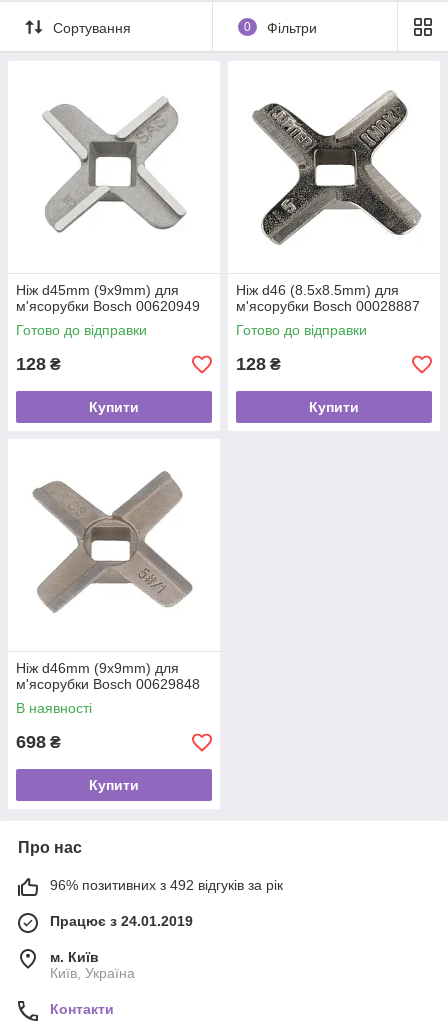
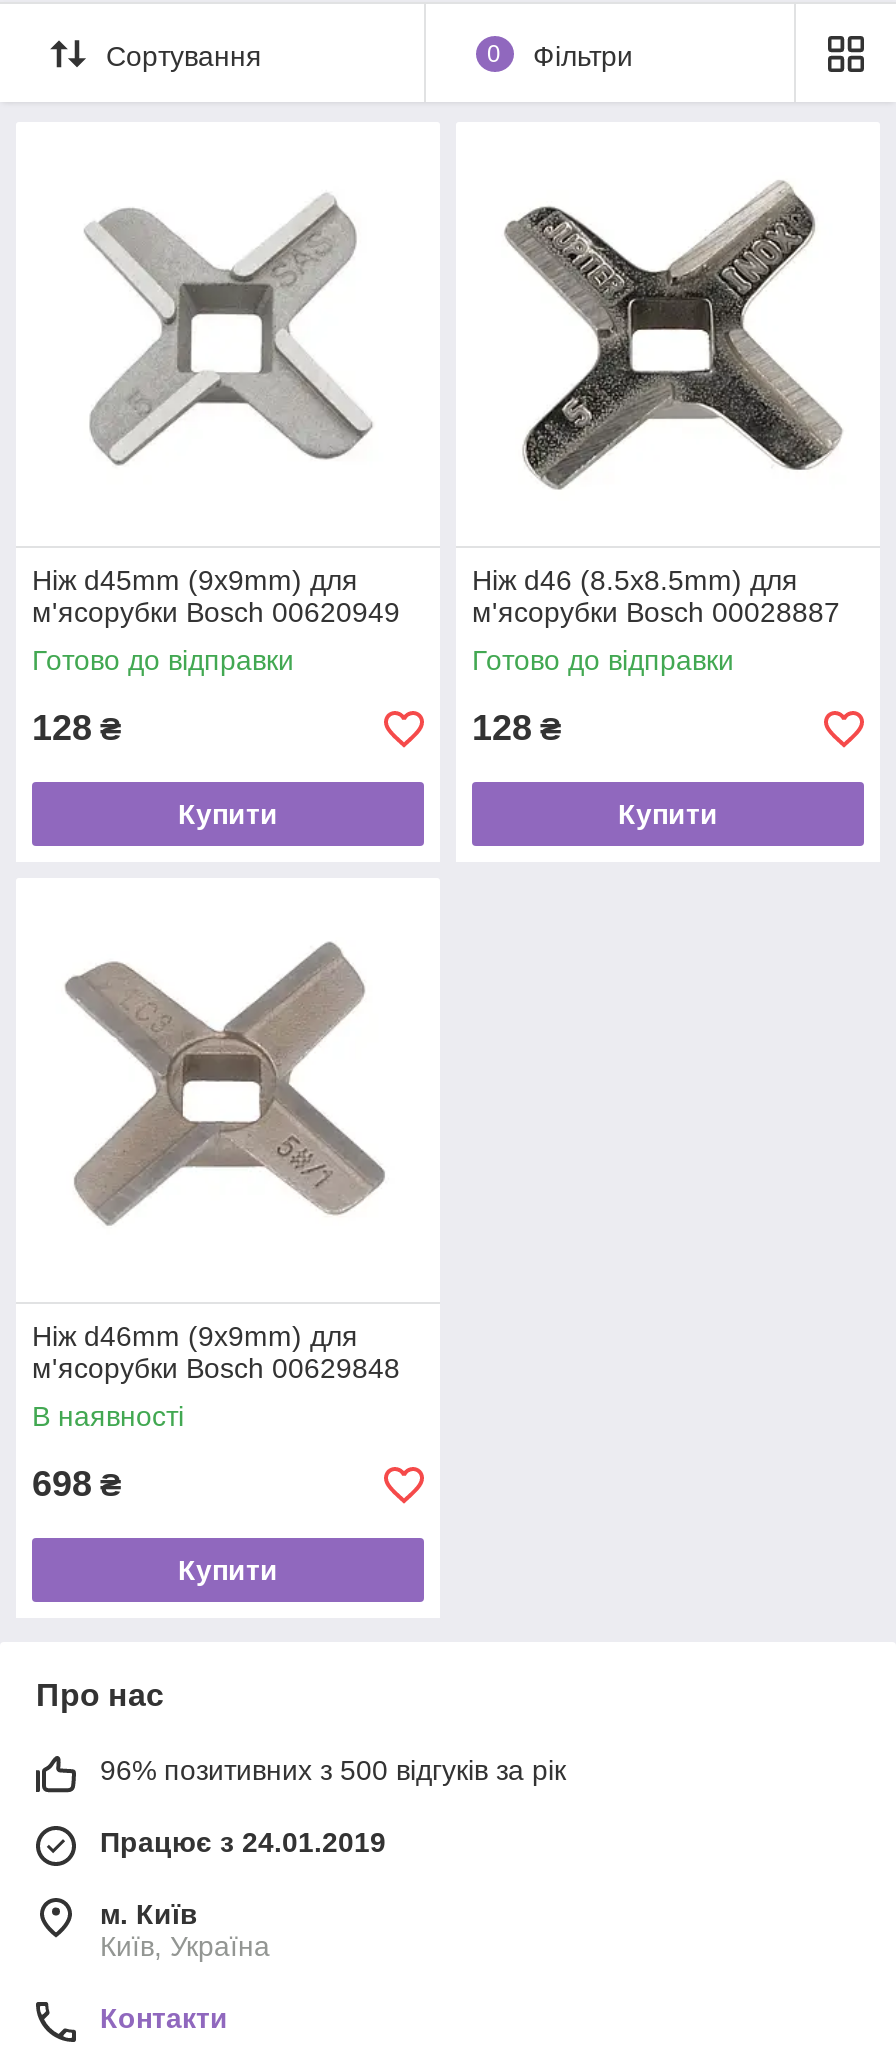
- 96% позитивних з 492 відгуків за рік
+ 96% позитивних з 500 відгуків за рік
